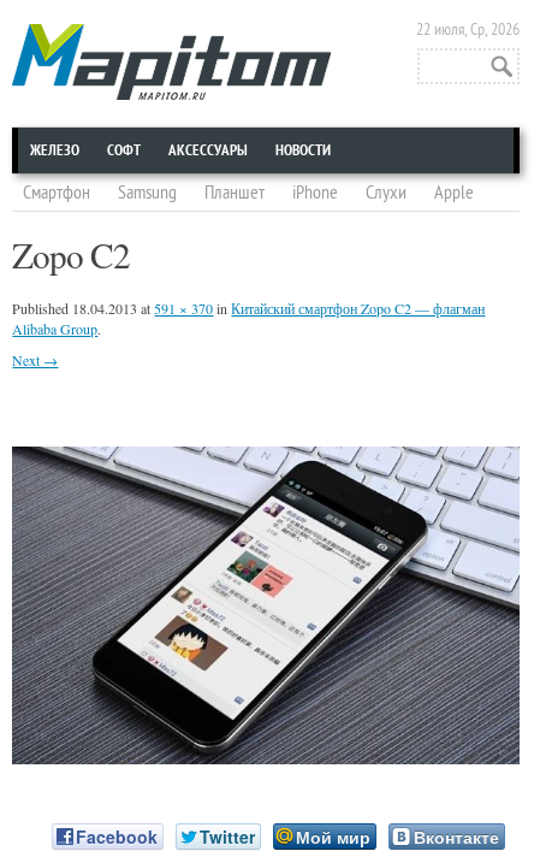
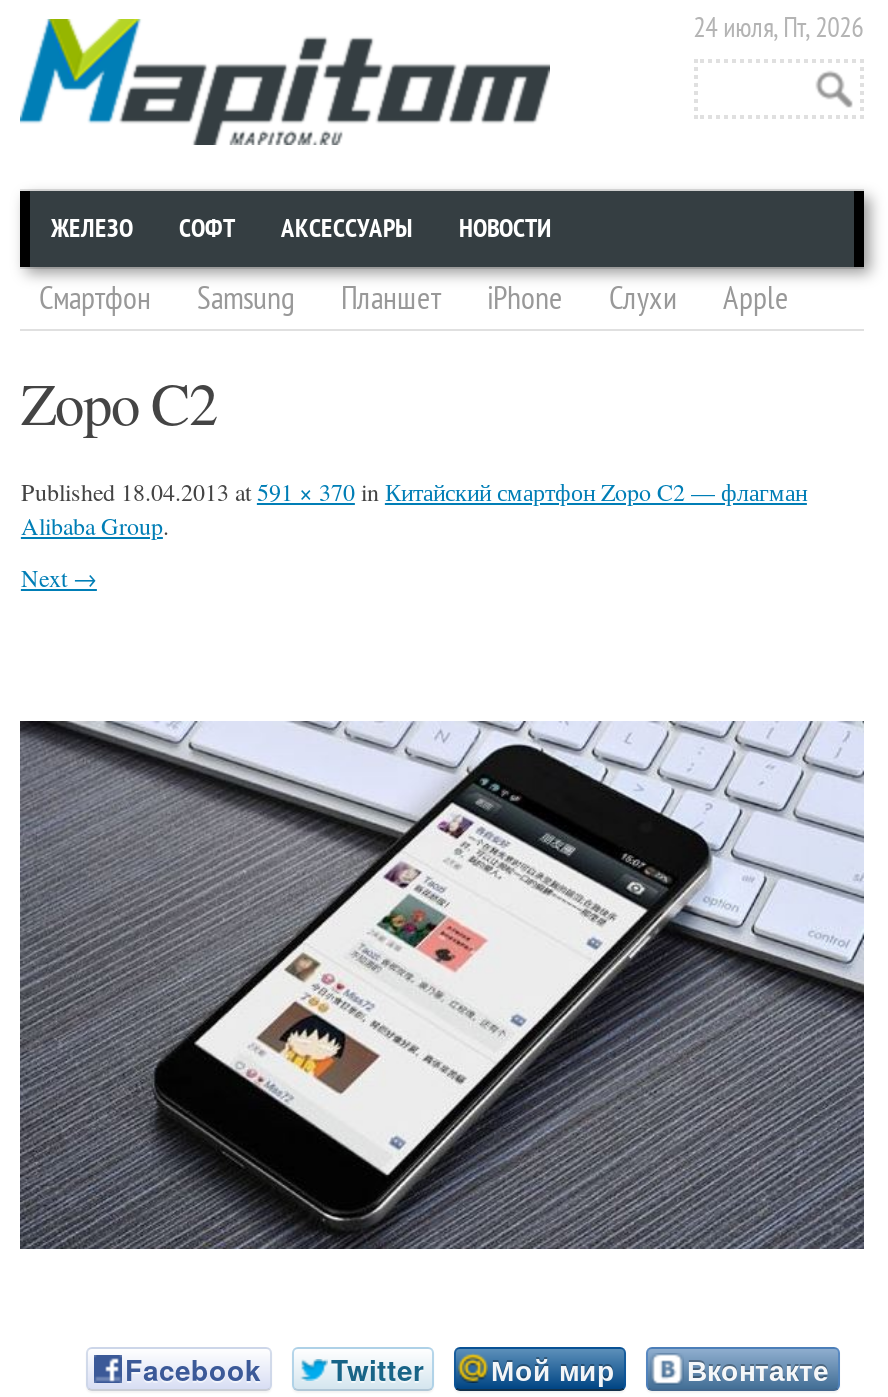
- 22 июля, Ср, 2026
+ 24 июля, Пт, 2026
